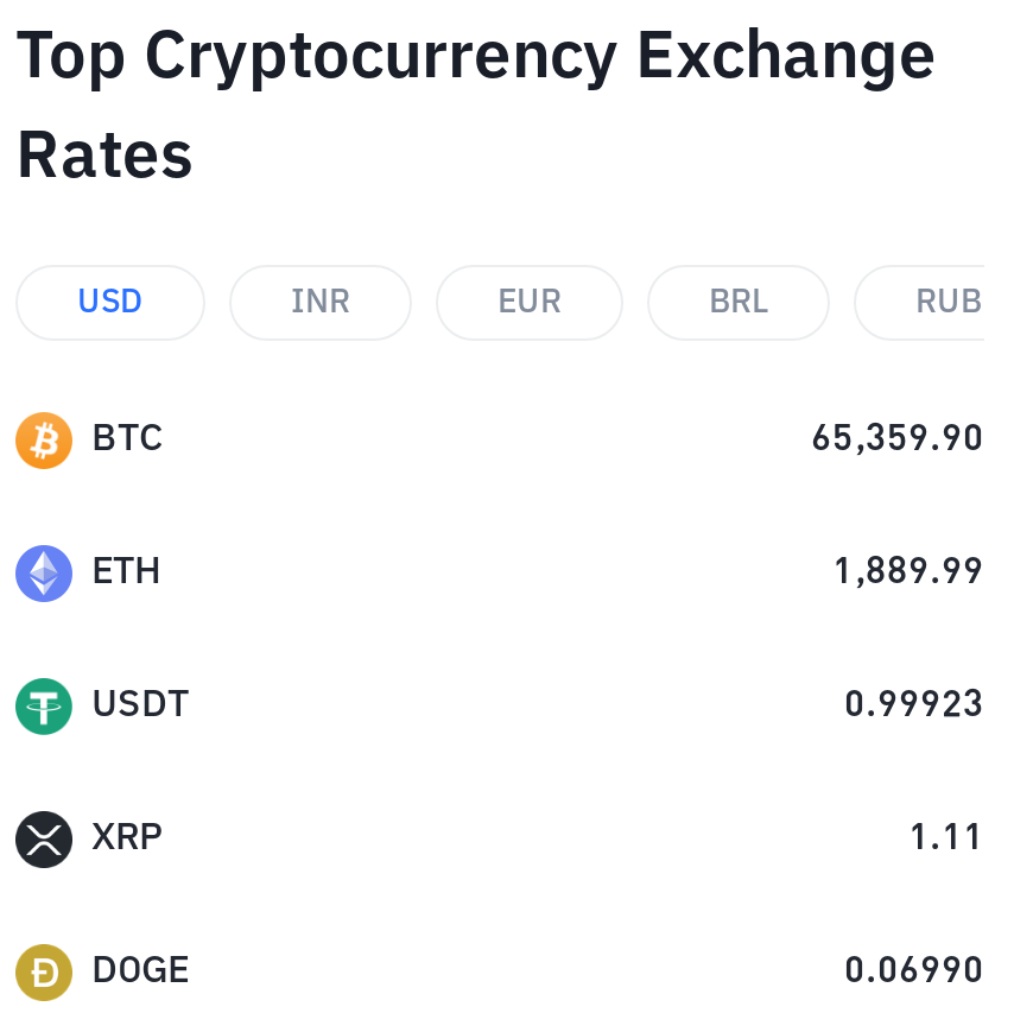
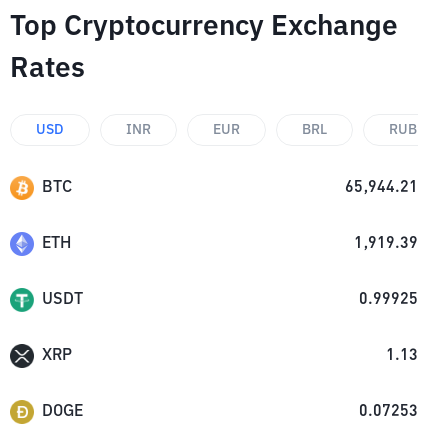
- 65,359.90
+ 65,944.21

- 1,889.99
+ 1,919.39

- 0.99923
+ 0.99925

- 1.11
+ 1.13

- 0.06990
+ 0.07253
